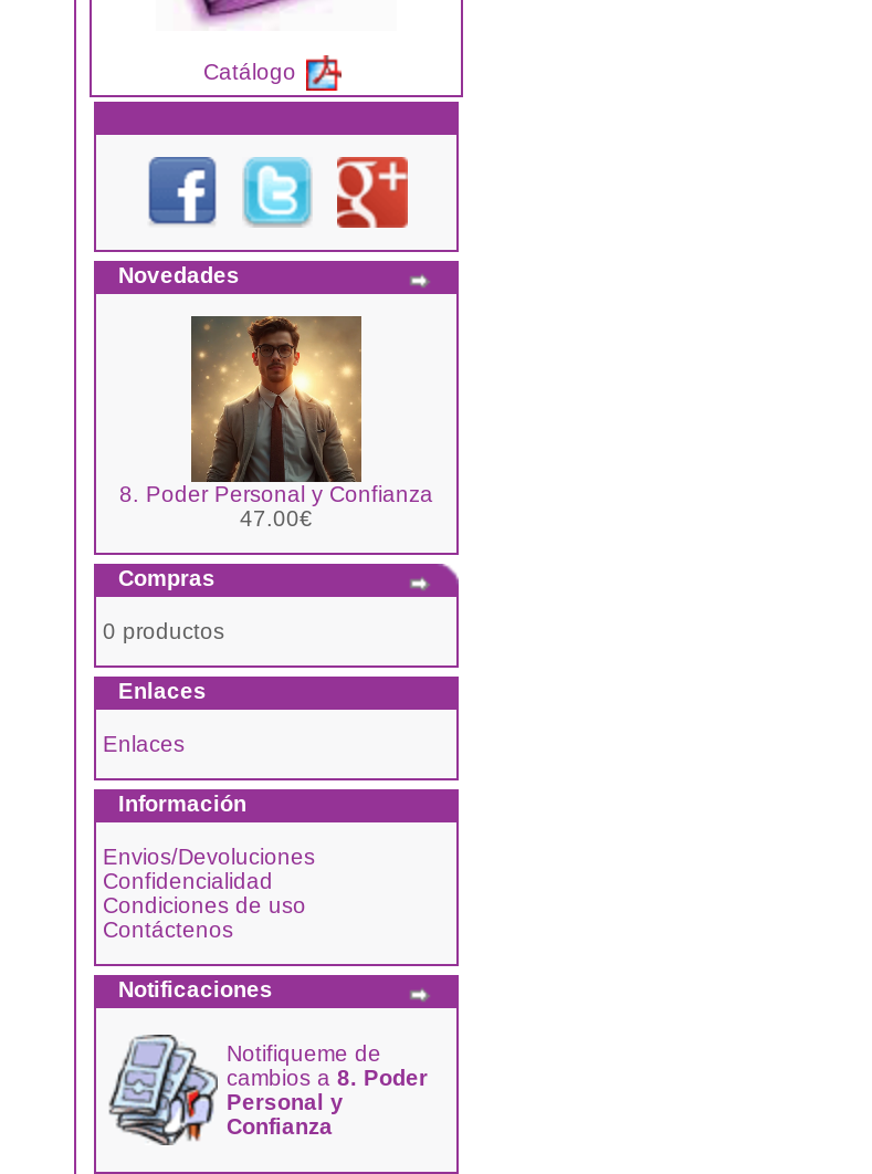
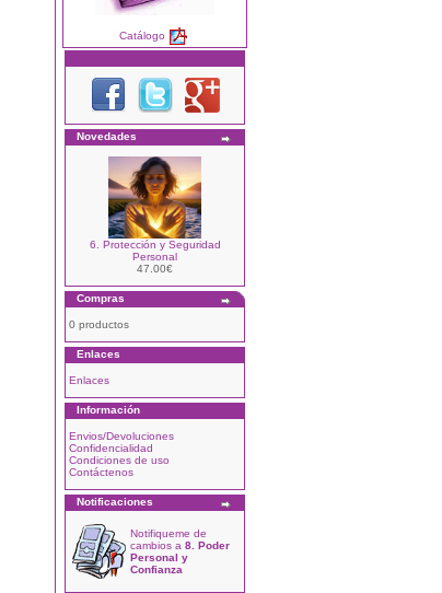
- [image]
- 8. Poder Personal y Confianza
+ [image]
+ 6. Protección y Seguridad
+ Personal
